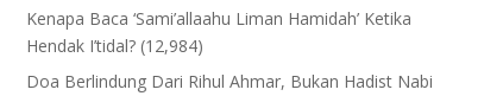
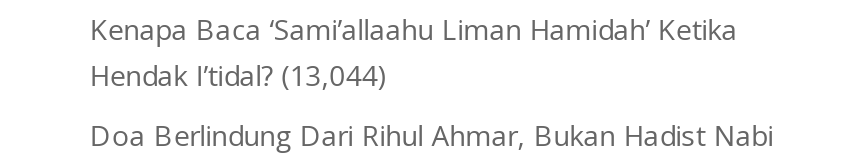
- Hendak I’tidal? (12,984)
+ Hendak I’tidal? (13,044)
